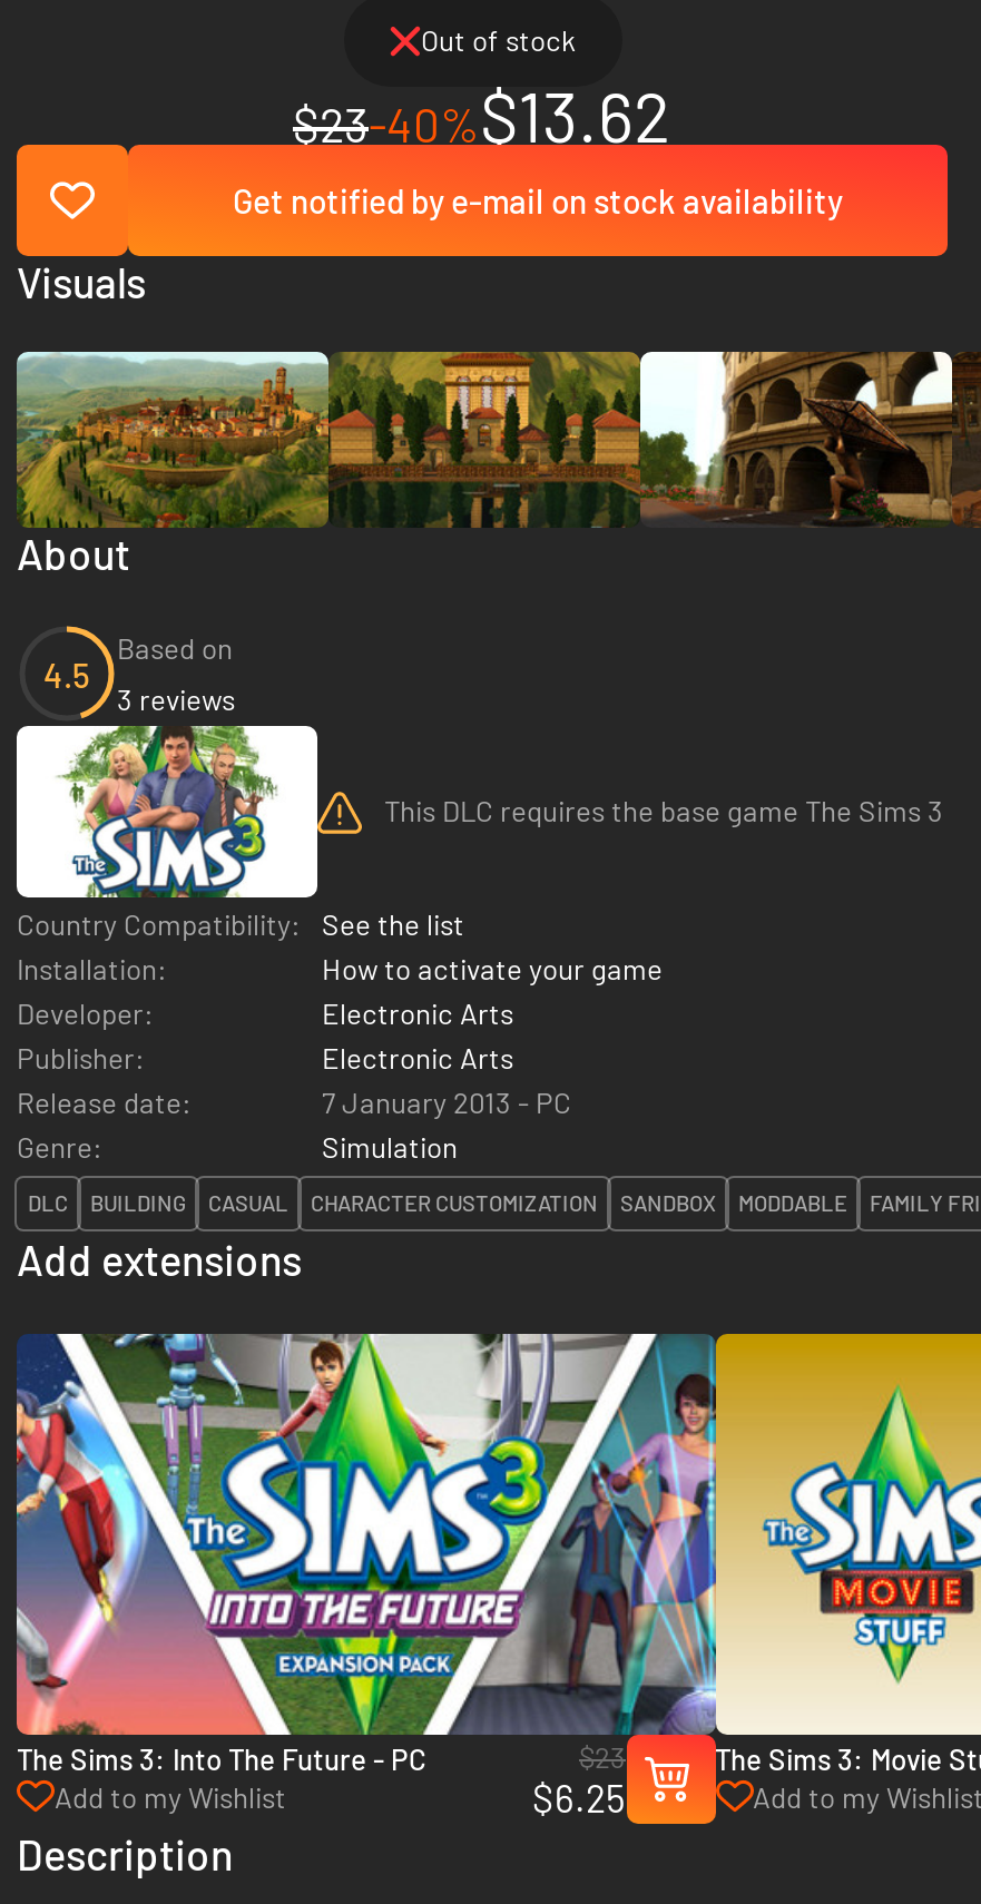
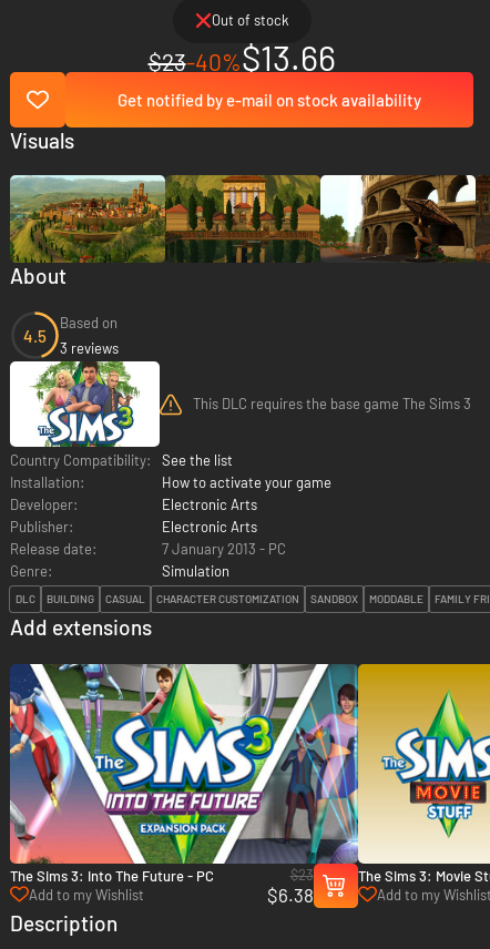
- $23-40%$13.62
+ $23-40%$13.66

- $6.25
+ $6.38
